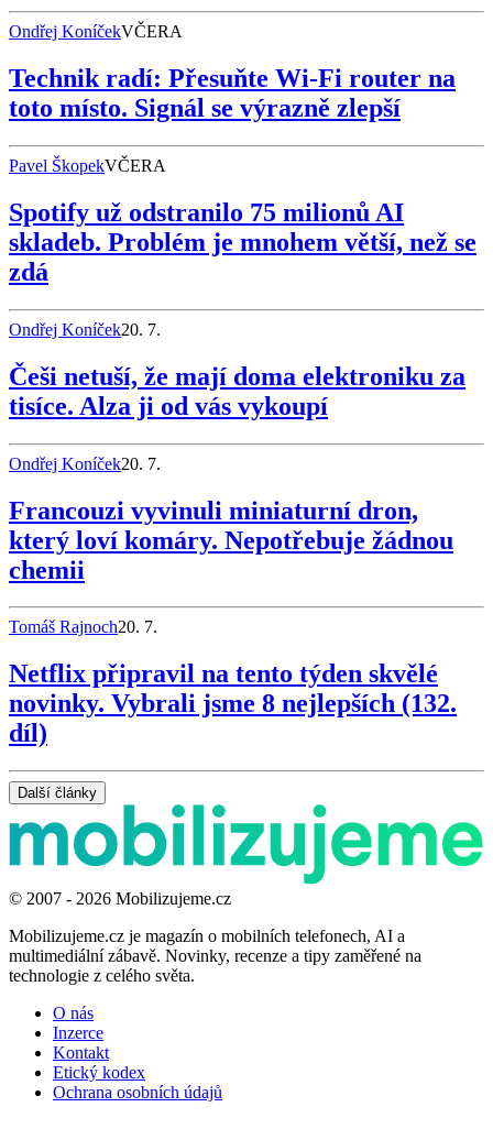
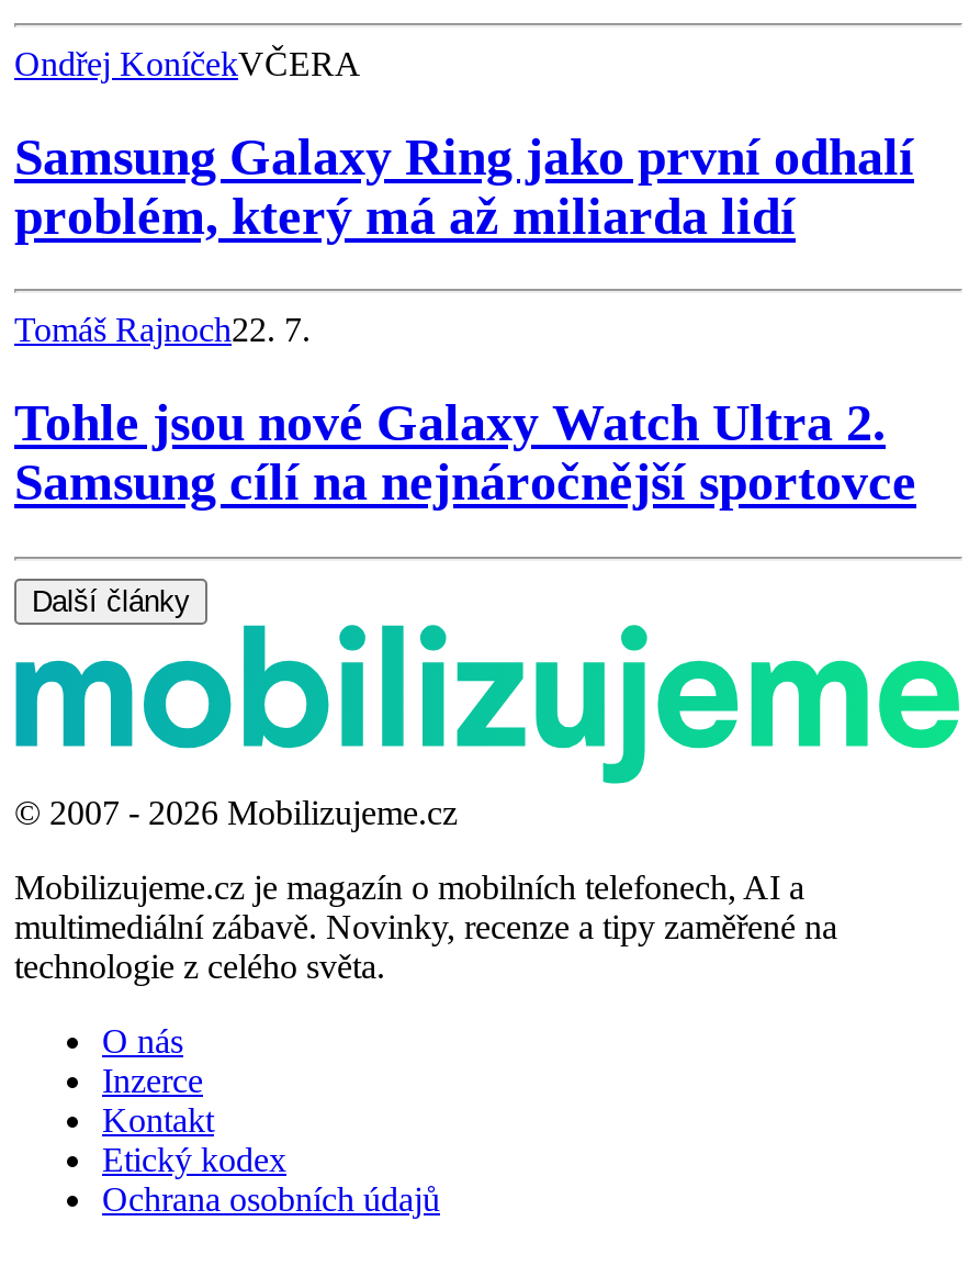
- Technik radí: Přesuňte Wi-Fi router na
- toto místo. Signál se výrazně zlepší
- Pavel ŠkopekVČERA
- Spotify už odstranilo 75 milionů AI
- skladeb. Problém je mnohem větší, než se
- zdá
- Ondřej Koníček20. 7.
- Češi netuší, že mají doma elektroniku za
- tisíce. Alza ji od vás vykoupí
- Ondřej Koníček20. 7.
- Francouzi vyvinuli miniaturní dron,
- který loví komáry. Nepotřebuje žádnou
- chemii
- Tomáš Rajnoch20. 7.
- Netflix připravil na tento týden skvělé
- novinky. Vybrali jsme 8 nejlepších (132.
- díl)
+ Samsung Galaxy Ring jako první odhalí
+ problém, který má až miliarda lidí
+ Tomáš Rajnoch22. 7.
+ Tohle jsou nové Galaxy Watch Ultra 2.
+ Samsung cílí na nejnáročnější sportovce
